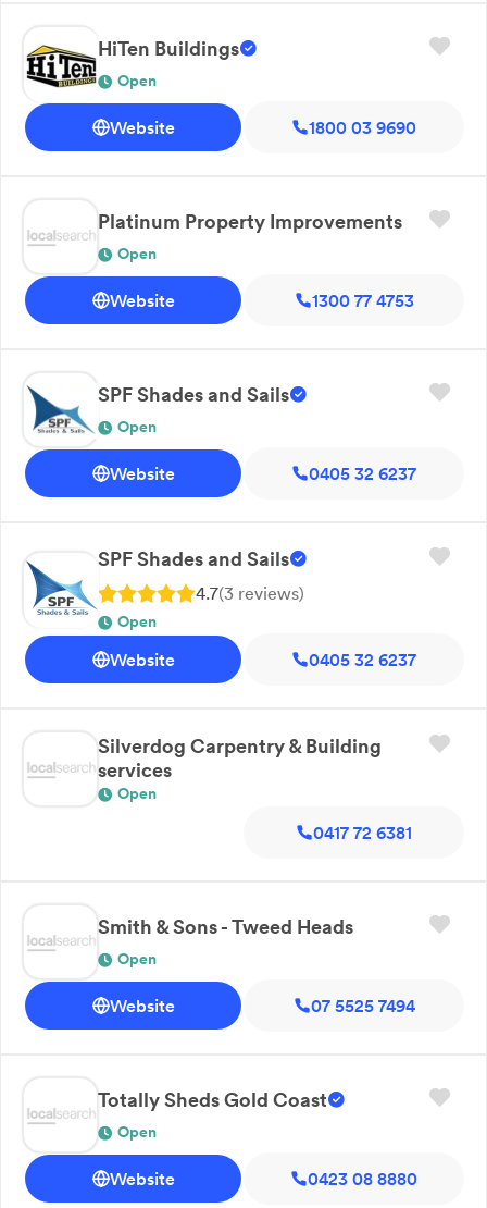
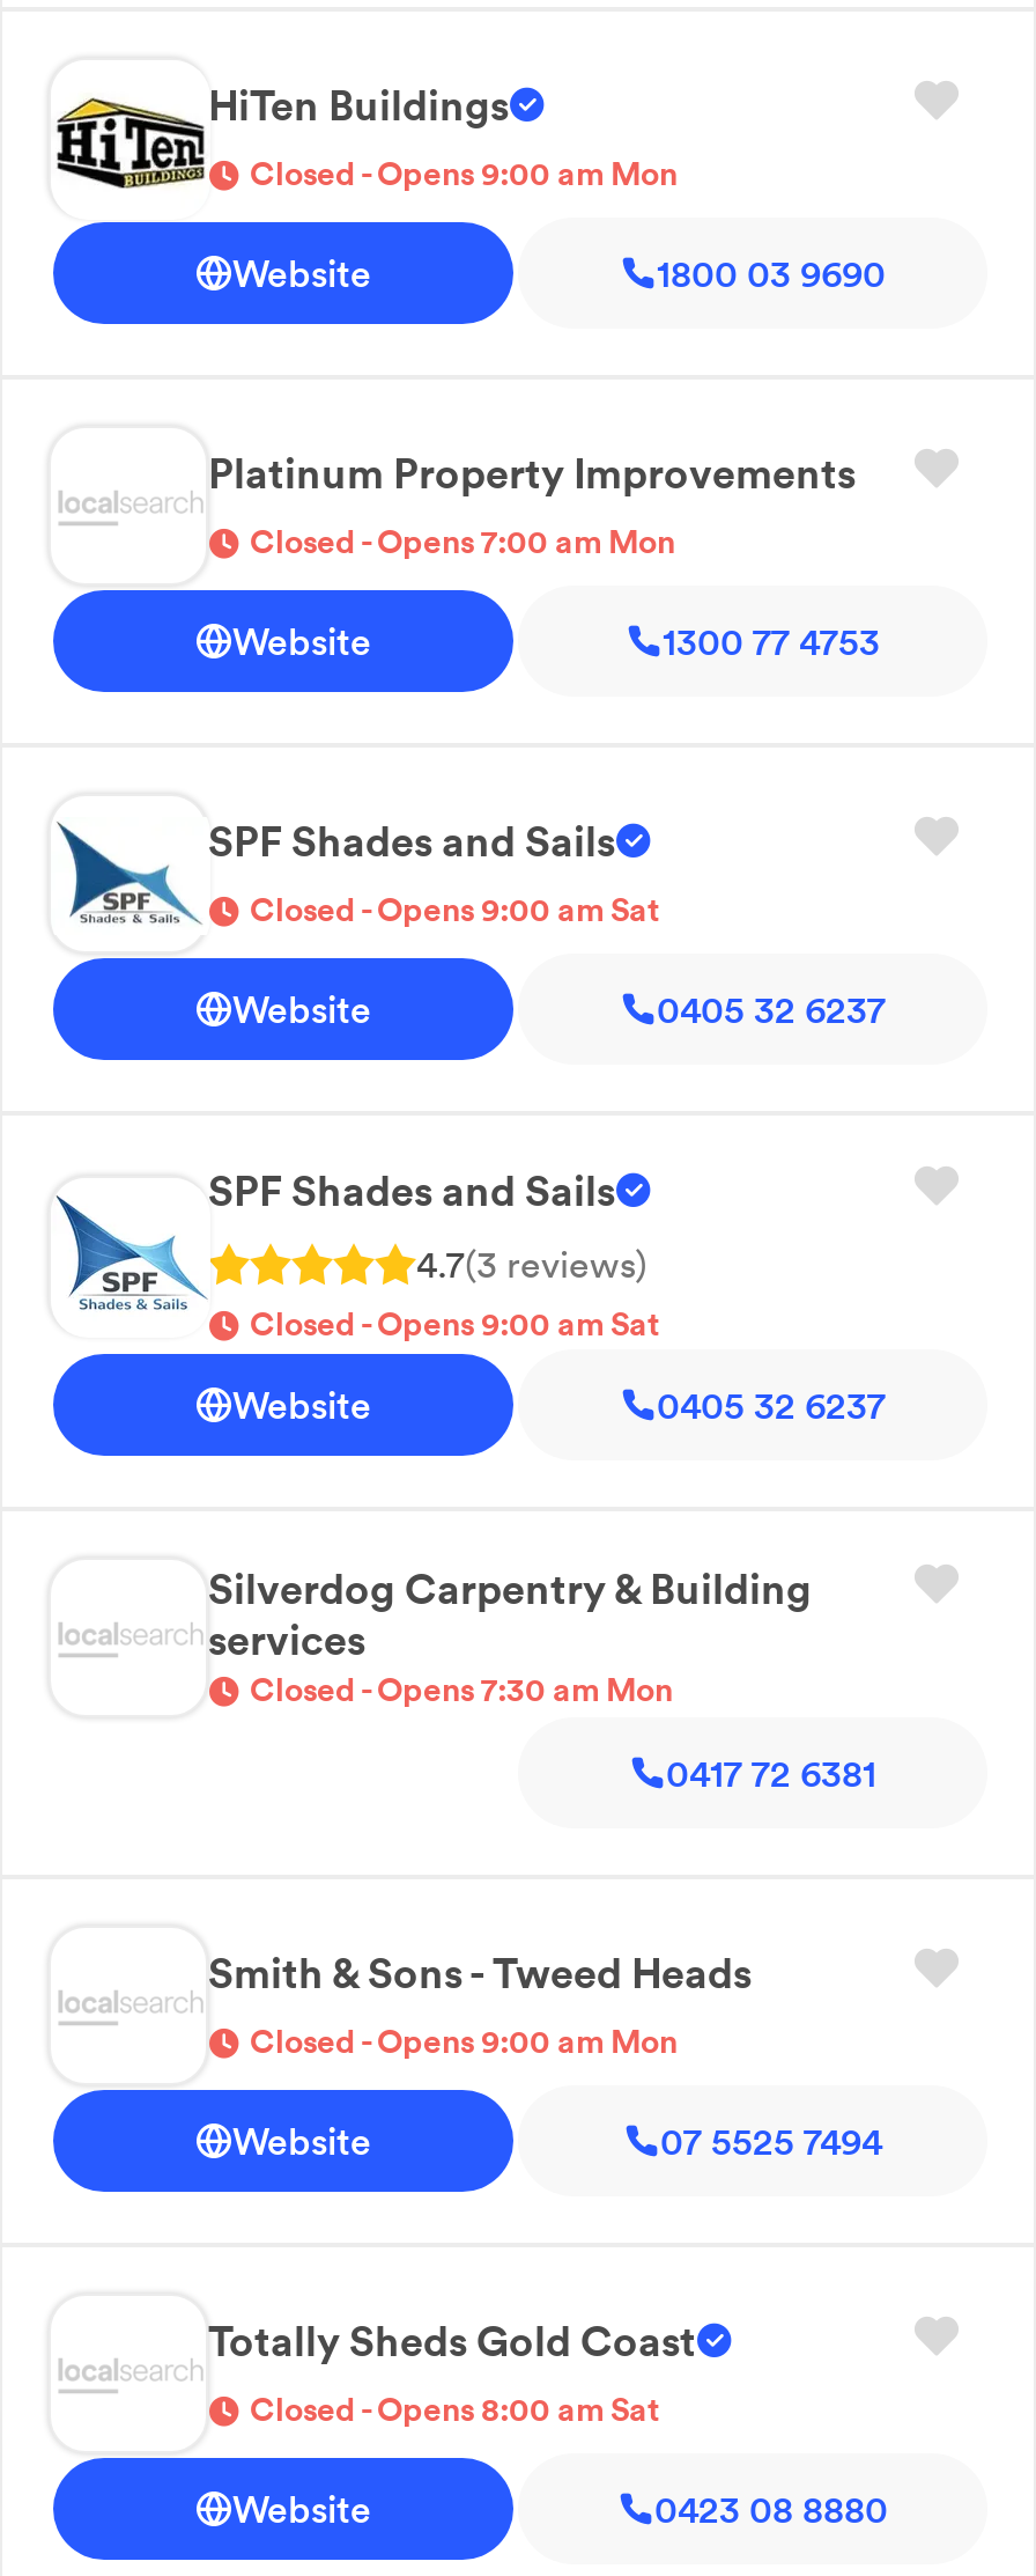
- Open
+ Closed - Opens 9:00 am Mon

- Open
+ Closed - Opens 7:00 am Mon

- Open
+ Closed - Opens 9:00 am Sat

- Open
+ Closed - Opens 9:00 am Sat

- Open
+ Closed - Opens 7:30 am Mon

- Open
+ Closed - Opens 9:00 am Mon

- Open
+ Closed - Opens 8:00 am Sat
